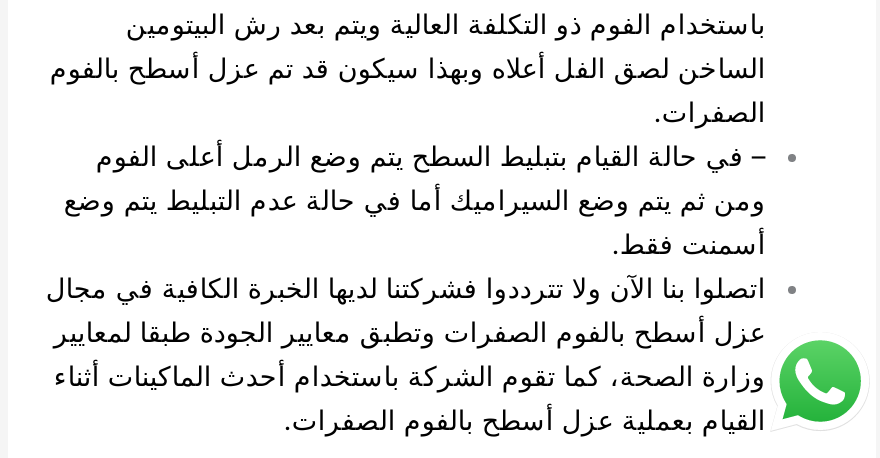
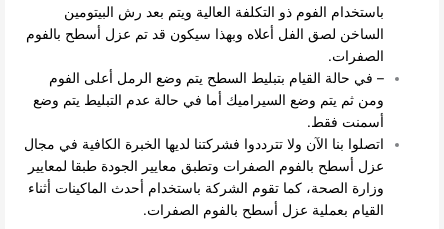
- [image]
